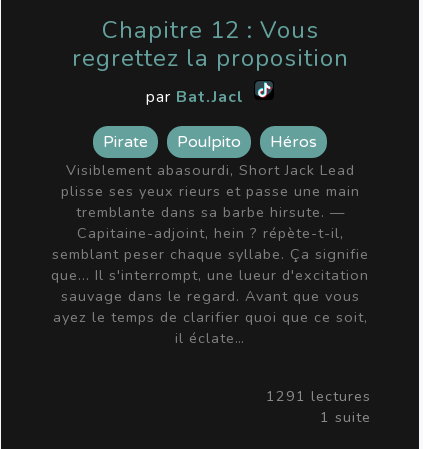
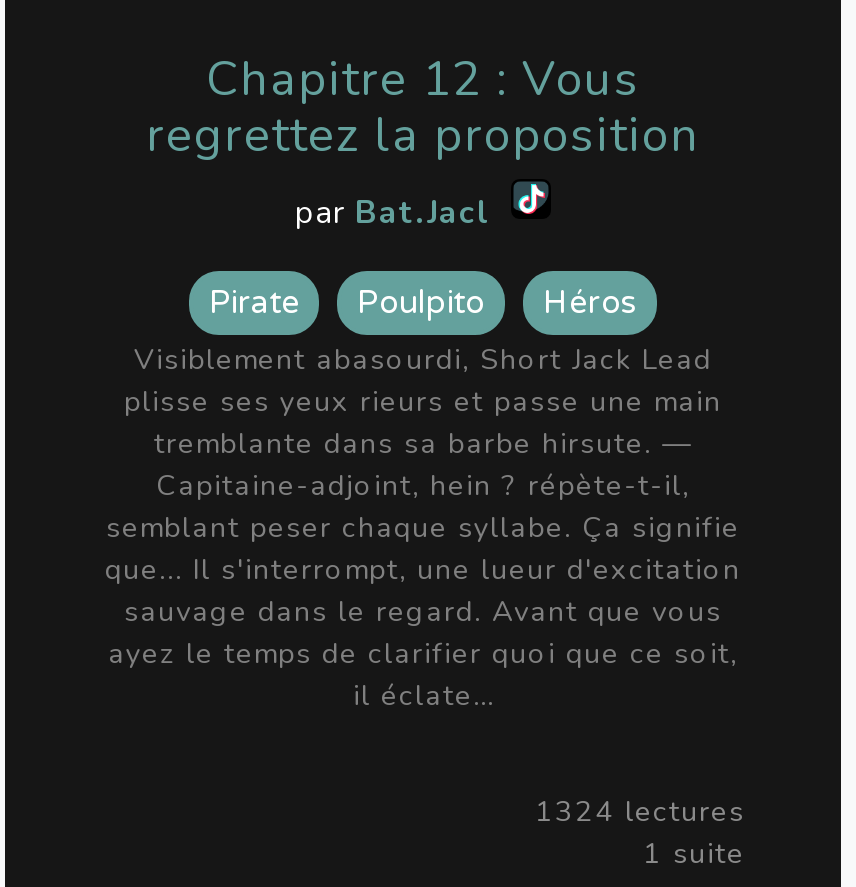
- 1291 lectures
+ 1324 lectures
